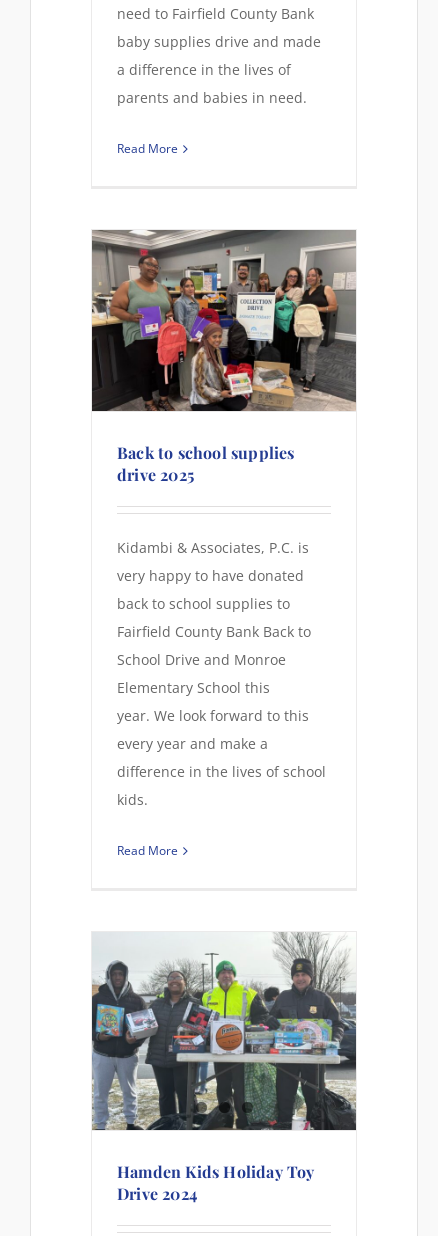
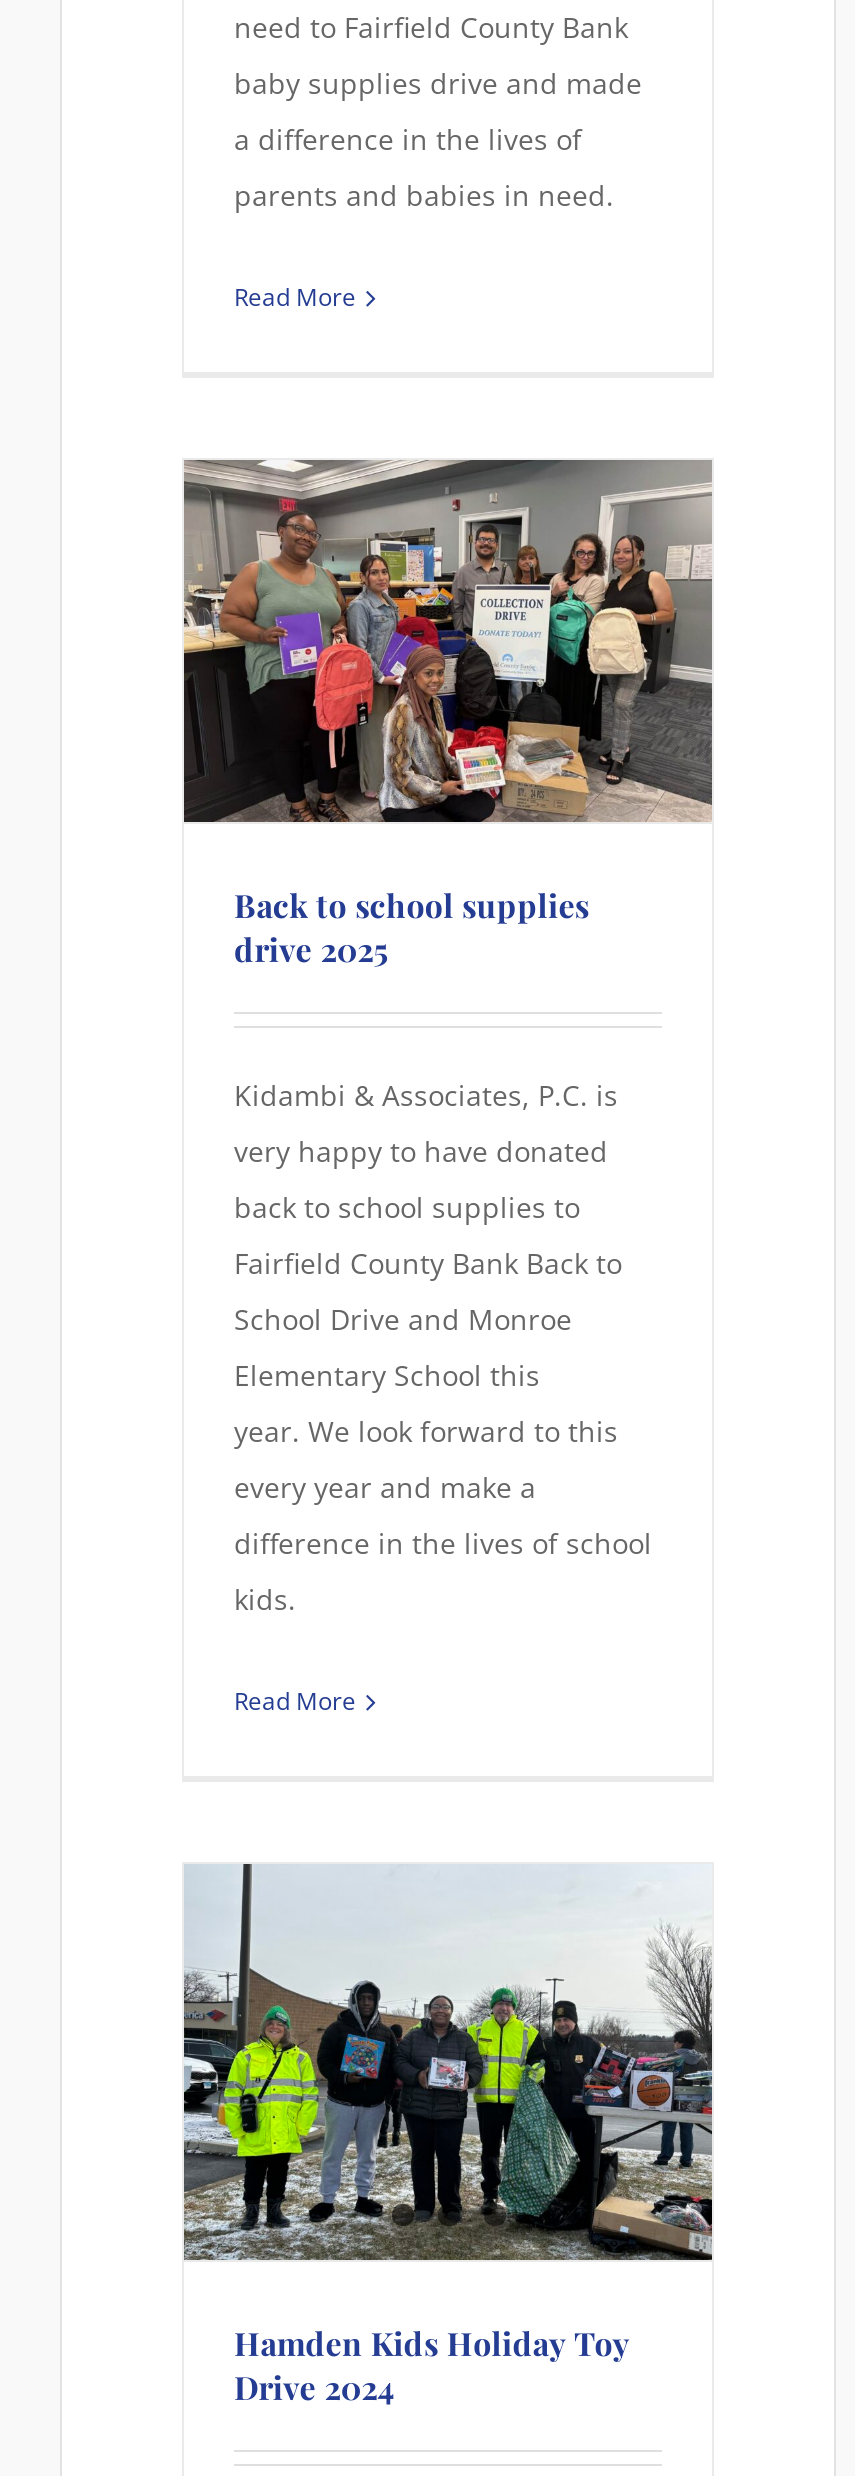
- [image]
+ [image]
